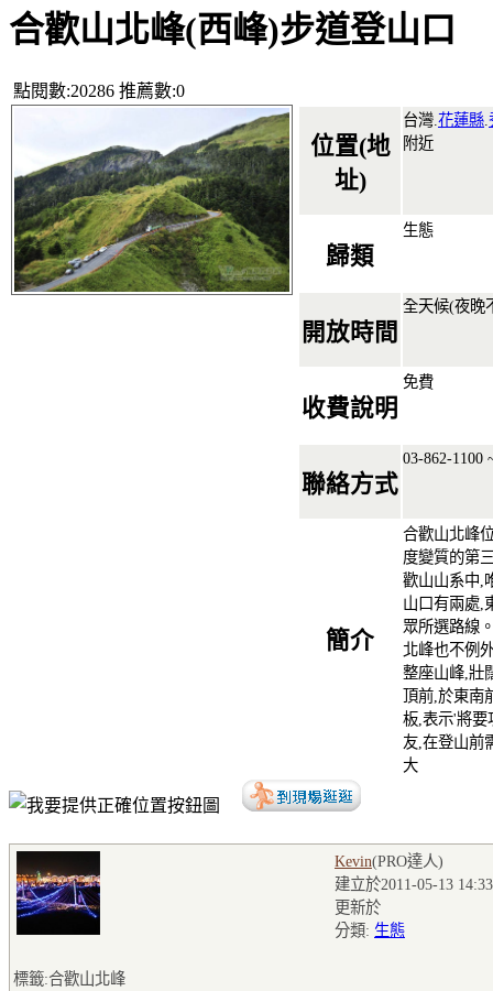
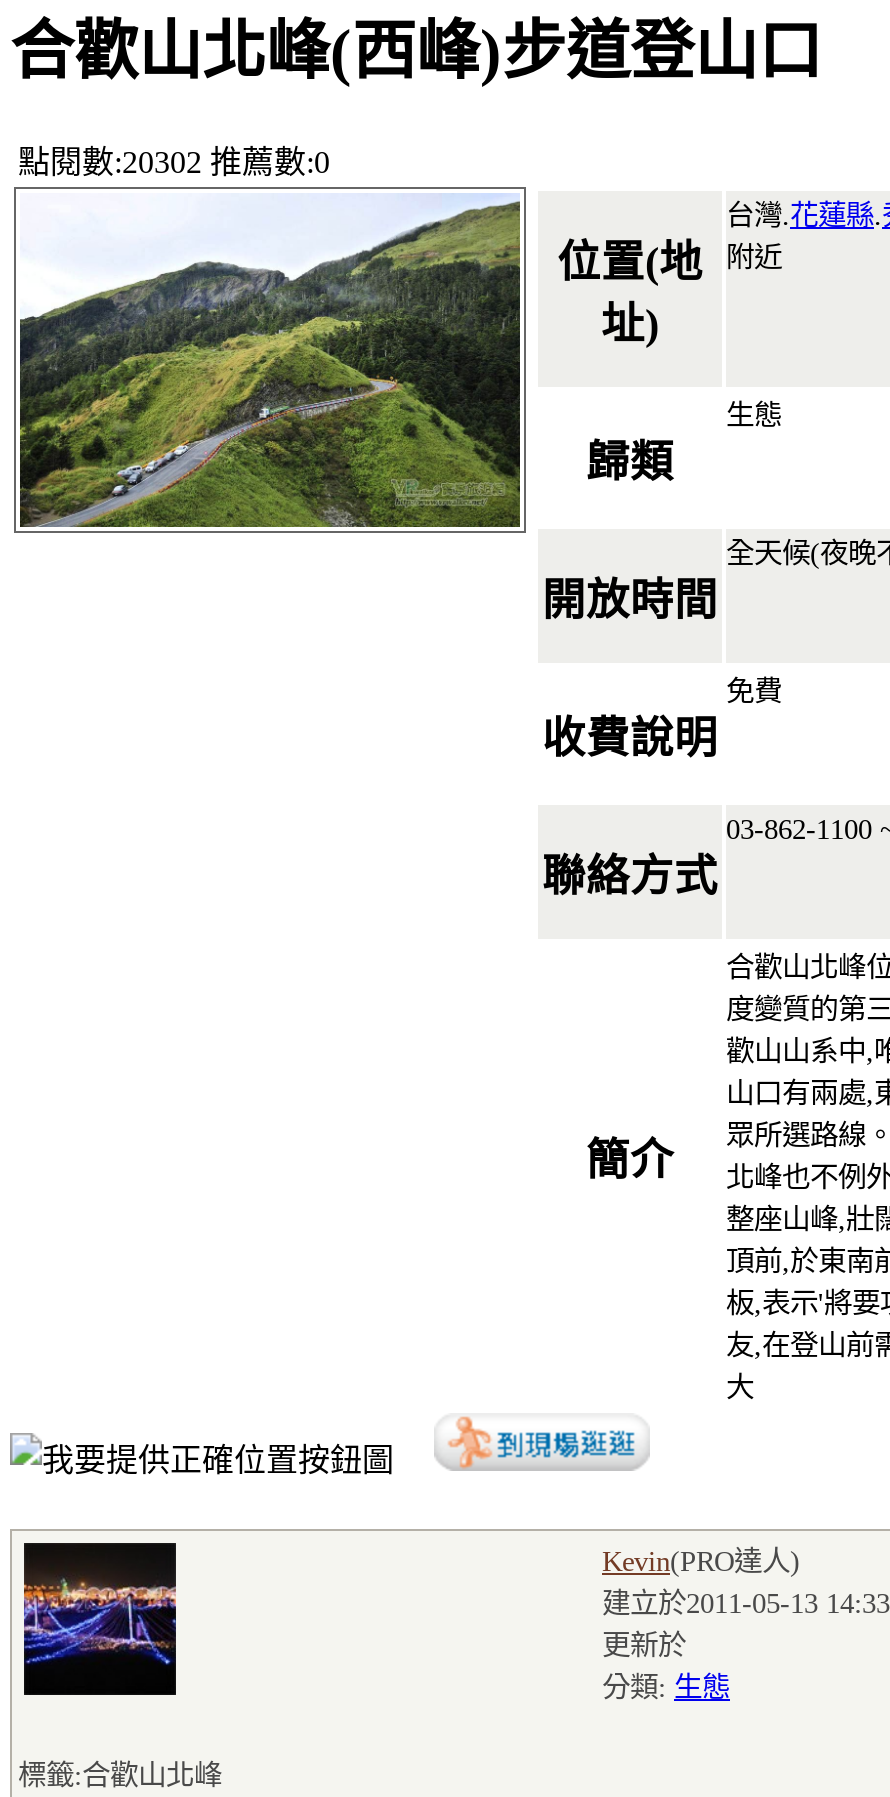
- 點閱數:20286 推薦數:0
+ 點閱數:20302 推薦數:0
